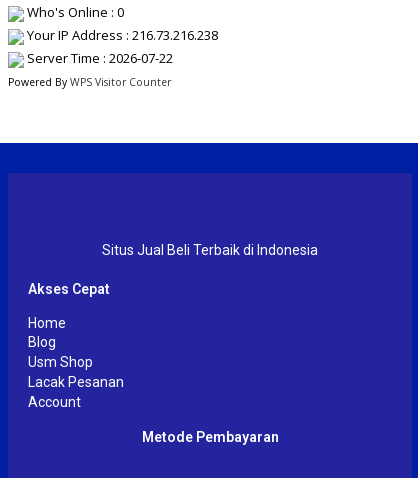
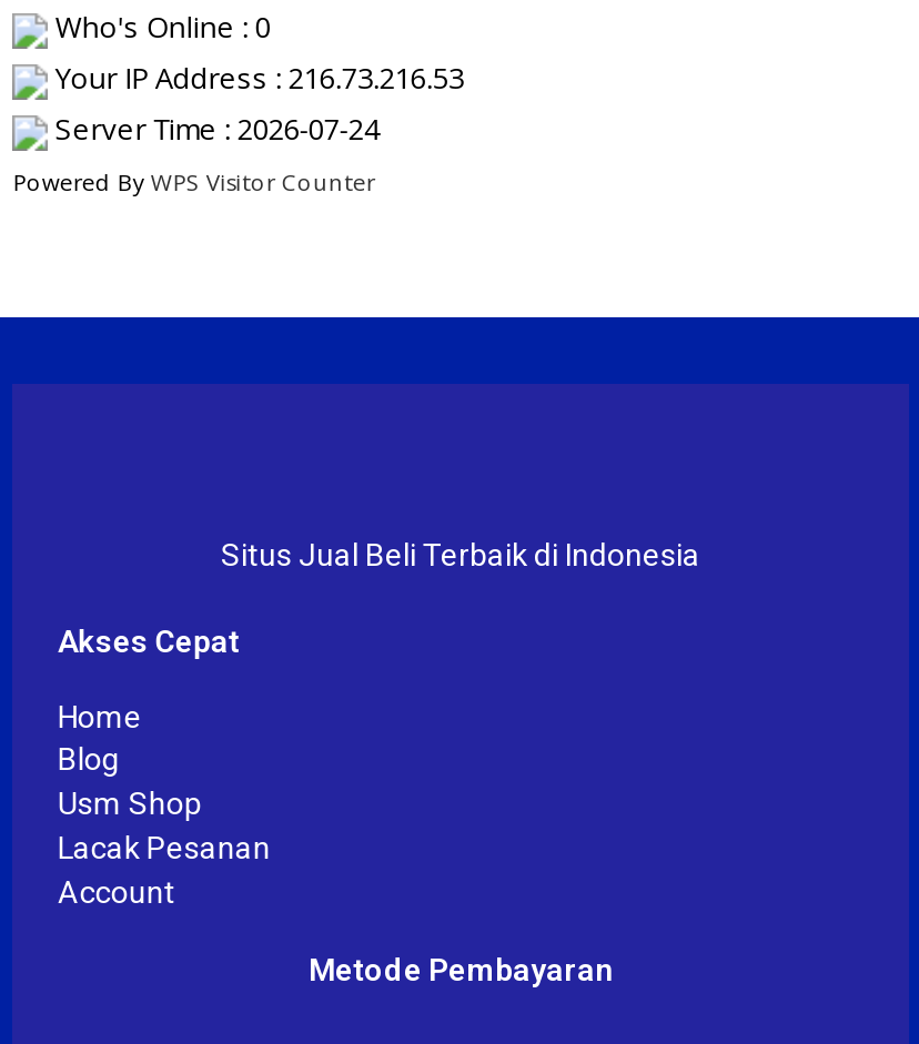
- Your IP Address : 216.73.216.238
+ Your IP Address : 216.73.216.53

- Server Time : 2026-07-22
+ Server Time : 2026-07-24
